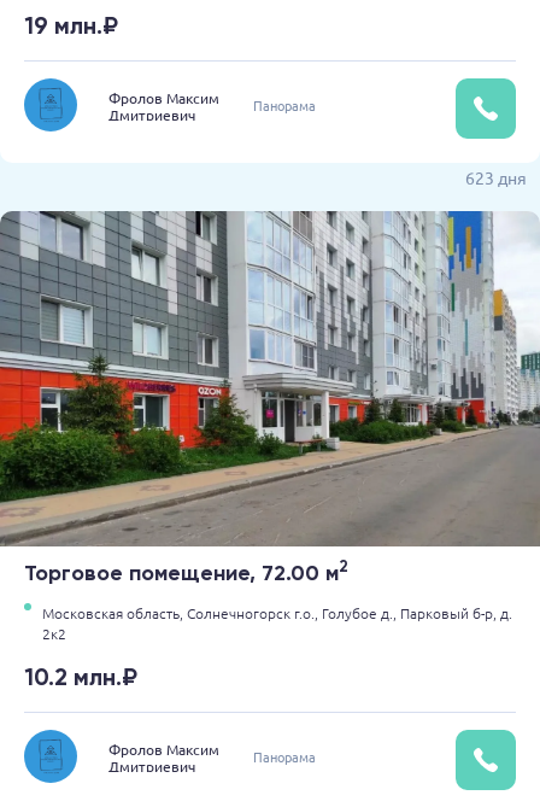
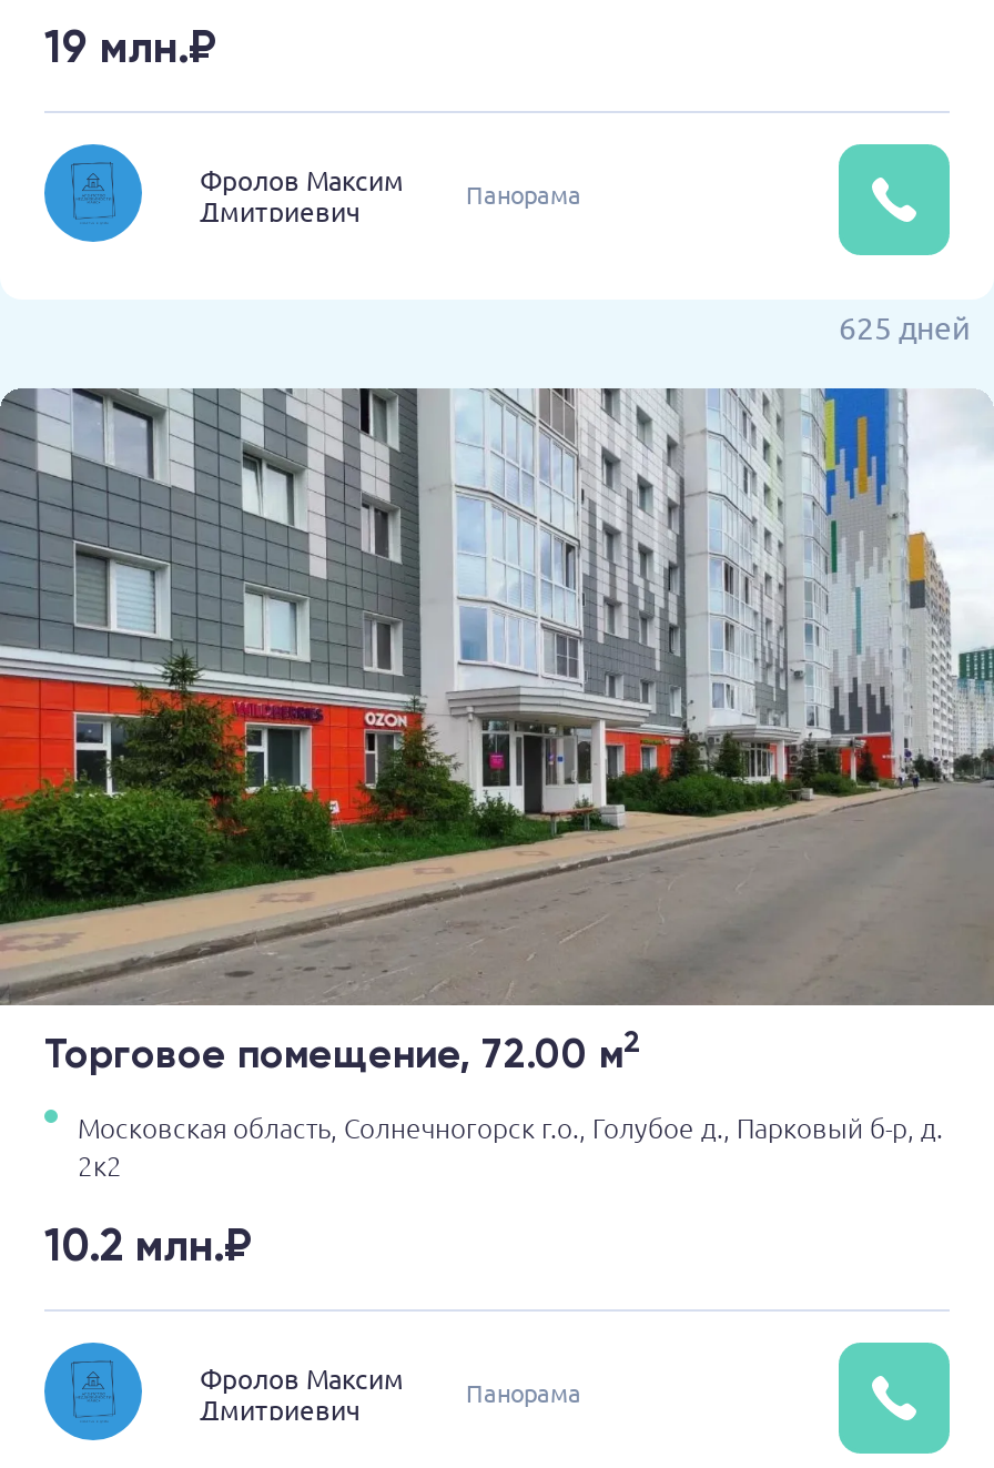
- 623 дня
+ 625 дней
